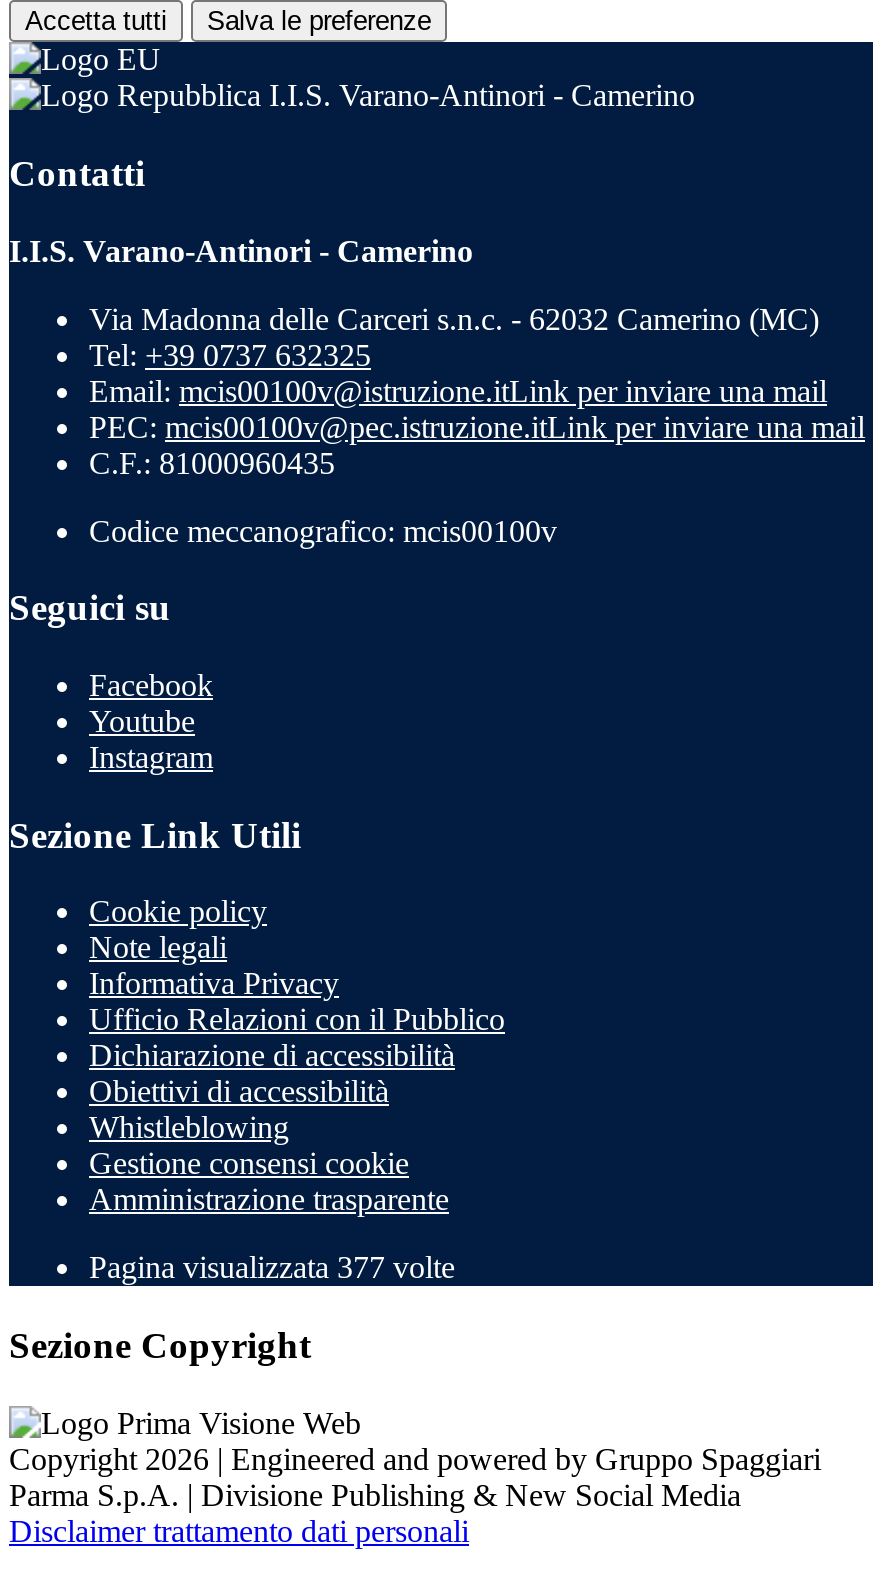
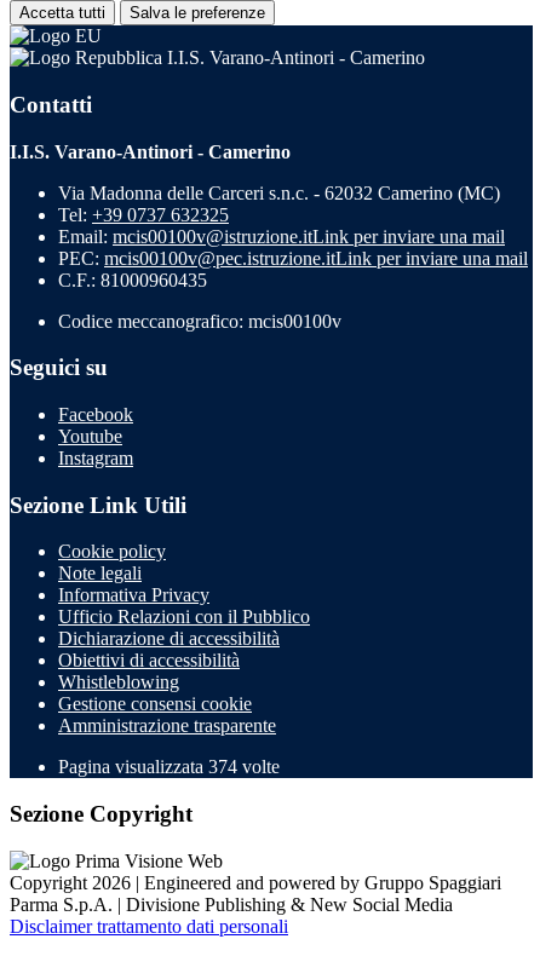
- Pagina visualizzata 377 volte
+ Pagina visualizzata 374 volte
